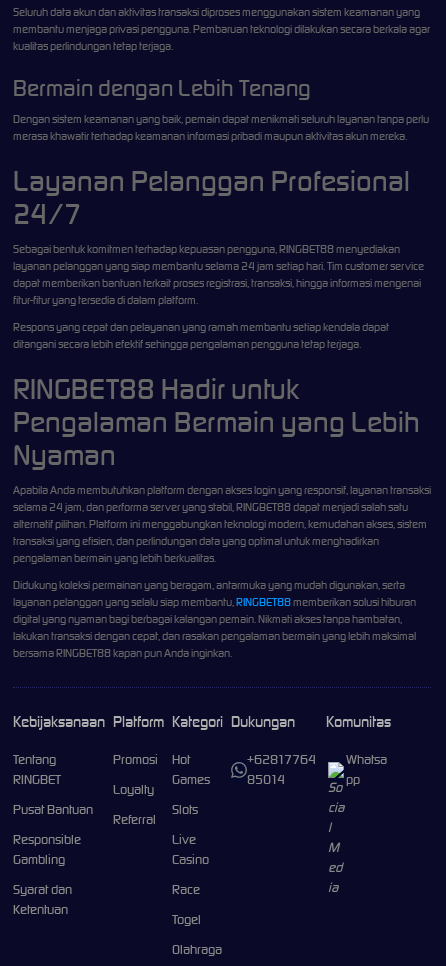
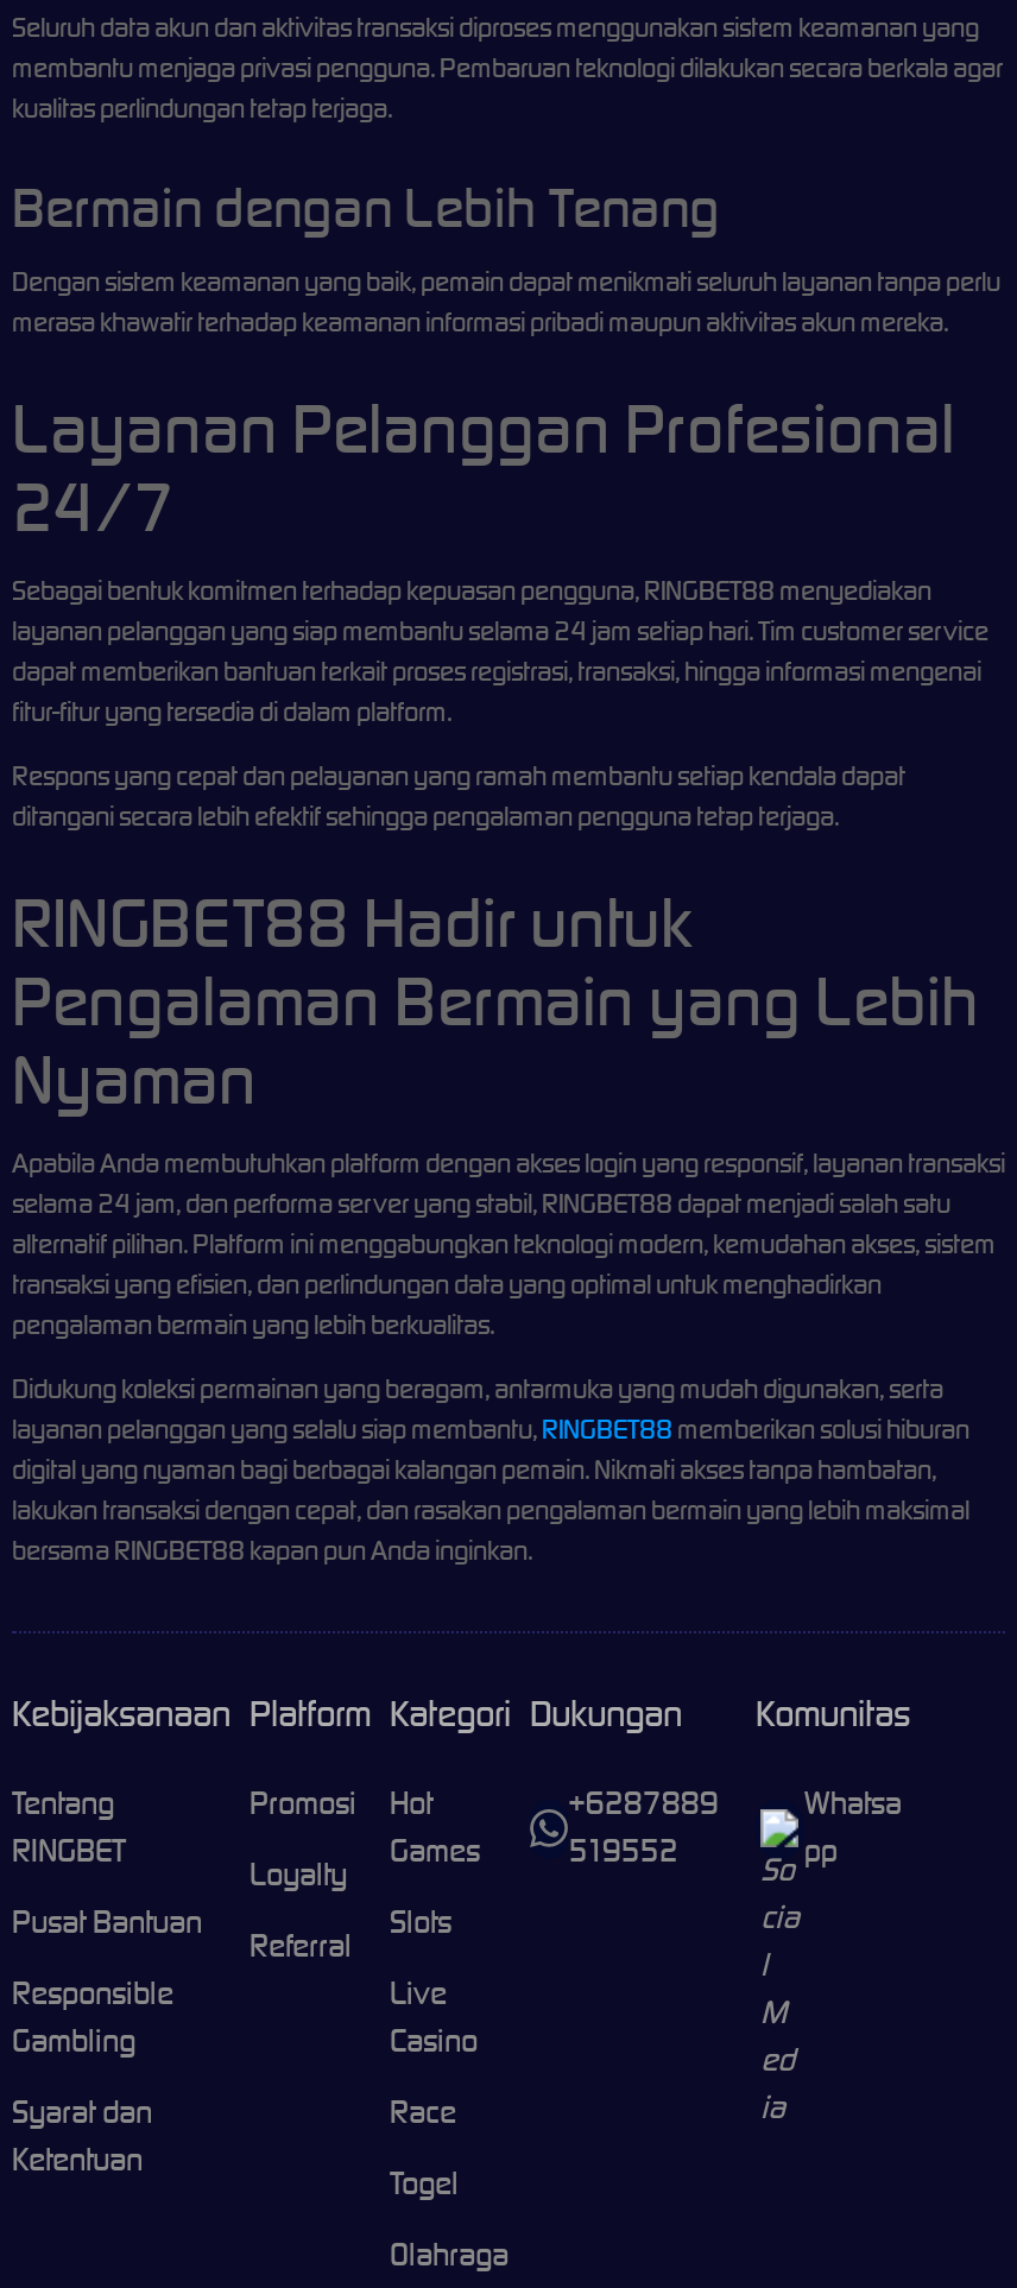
- +62817764
+ +6287889

- 85014
+ 519552
